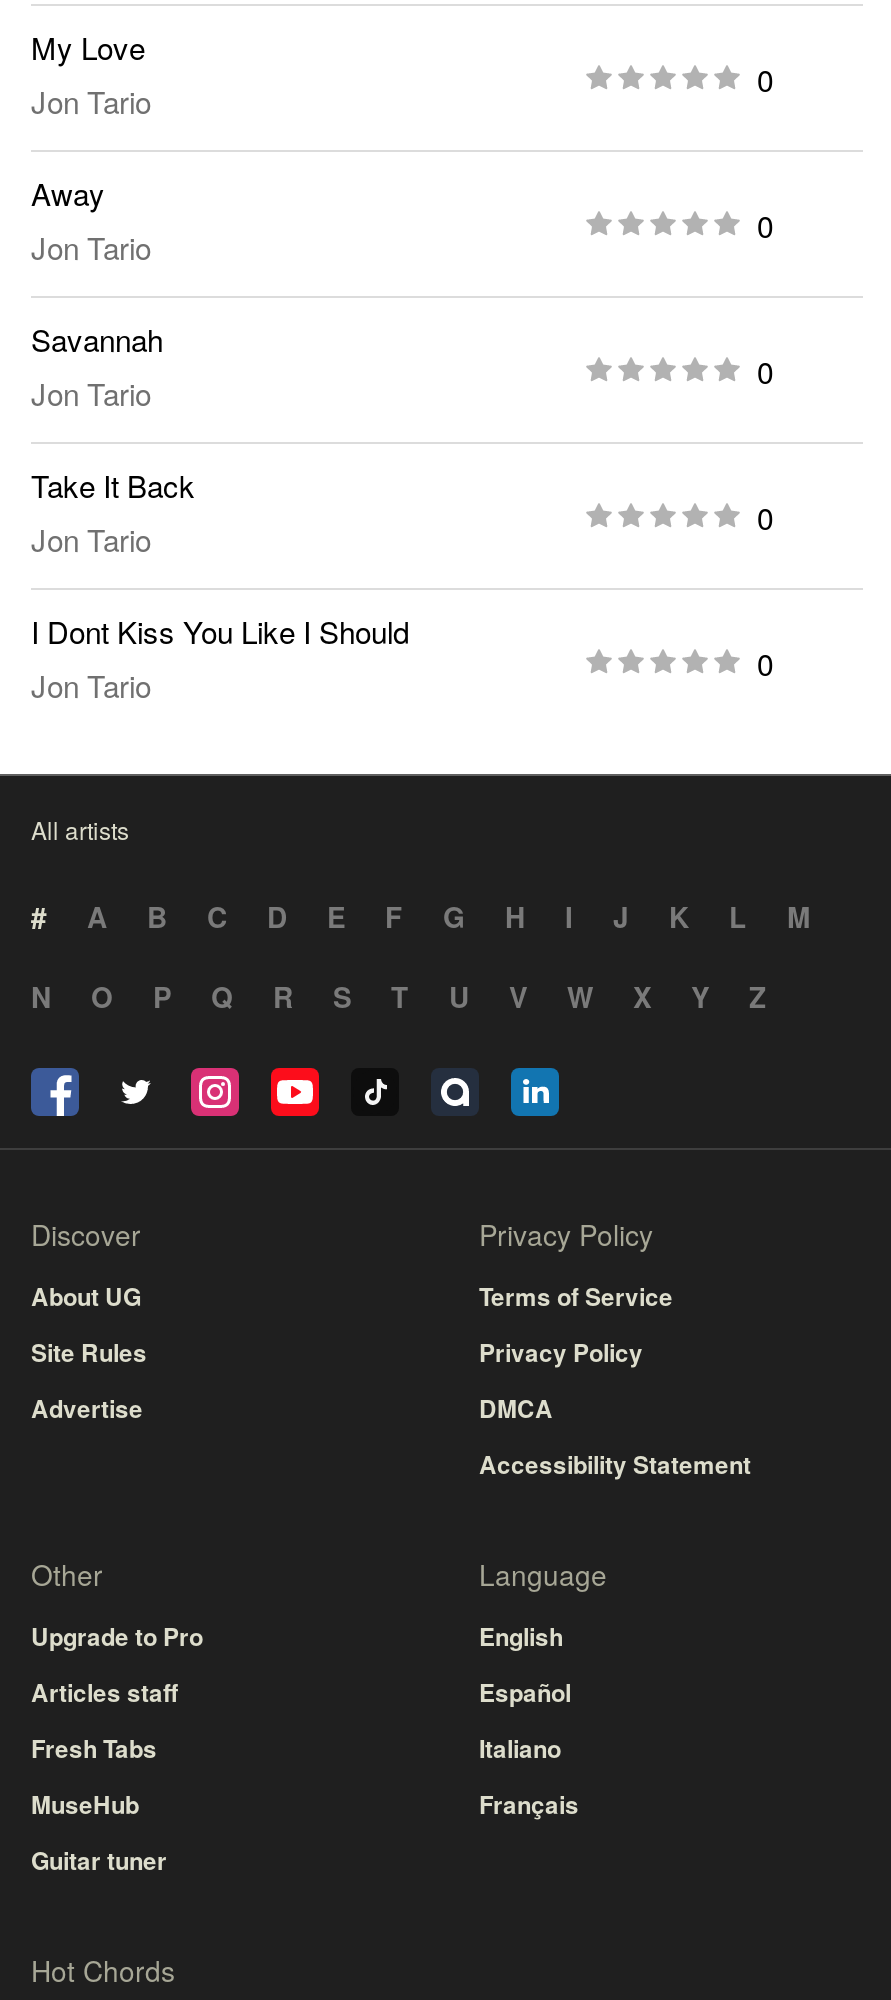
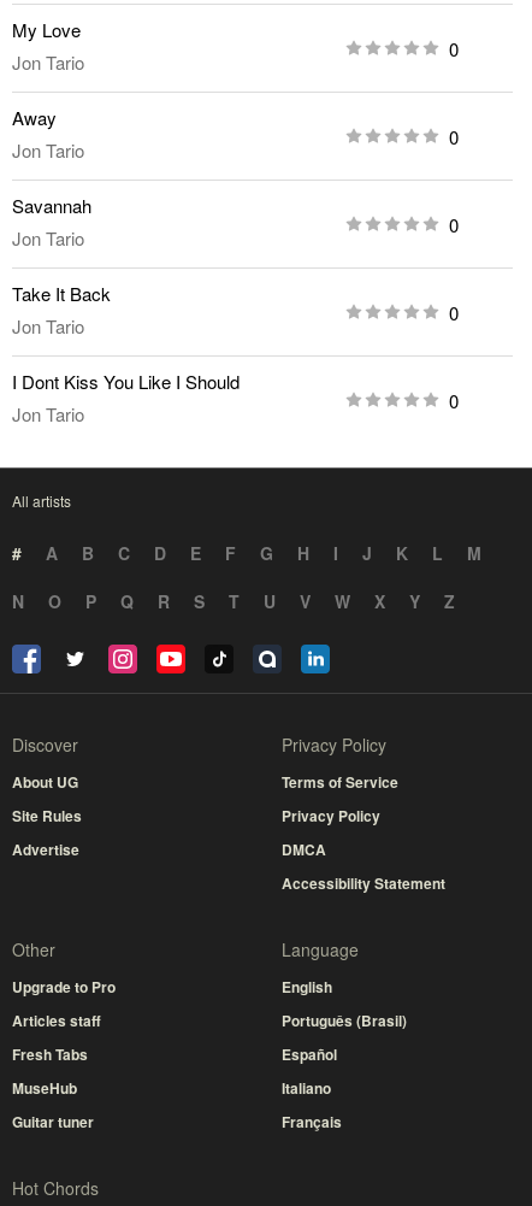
moved down: Español | Italiano | Français

+ Português (Brasil)
